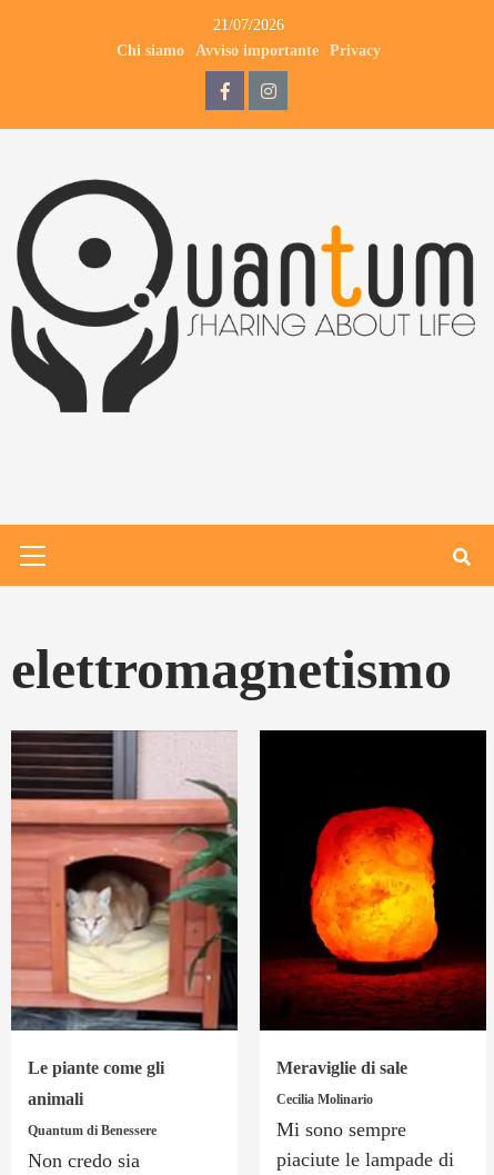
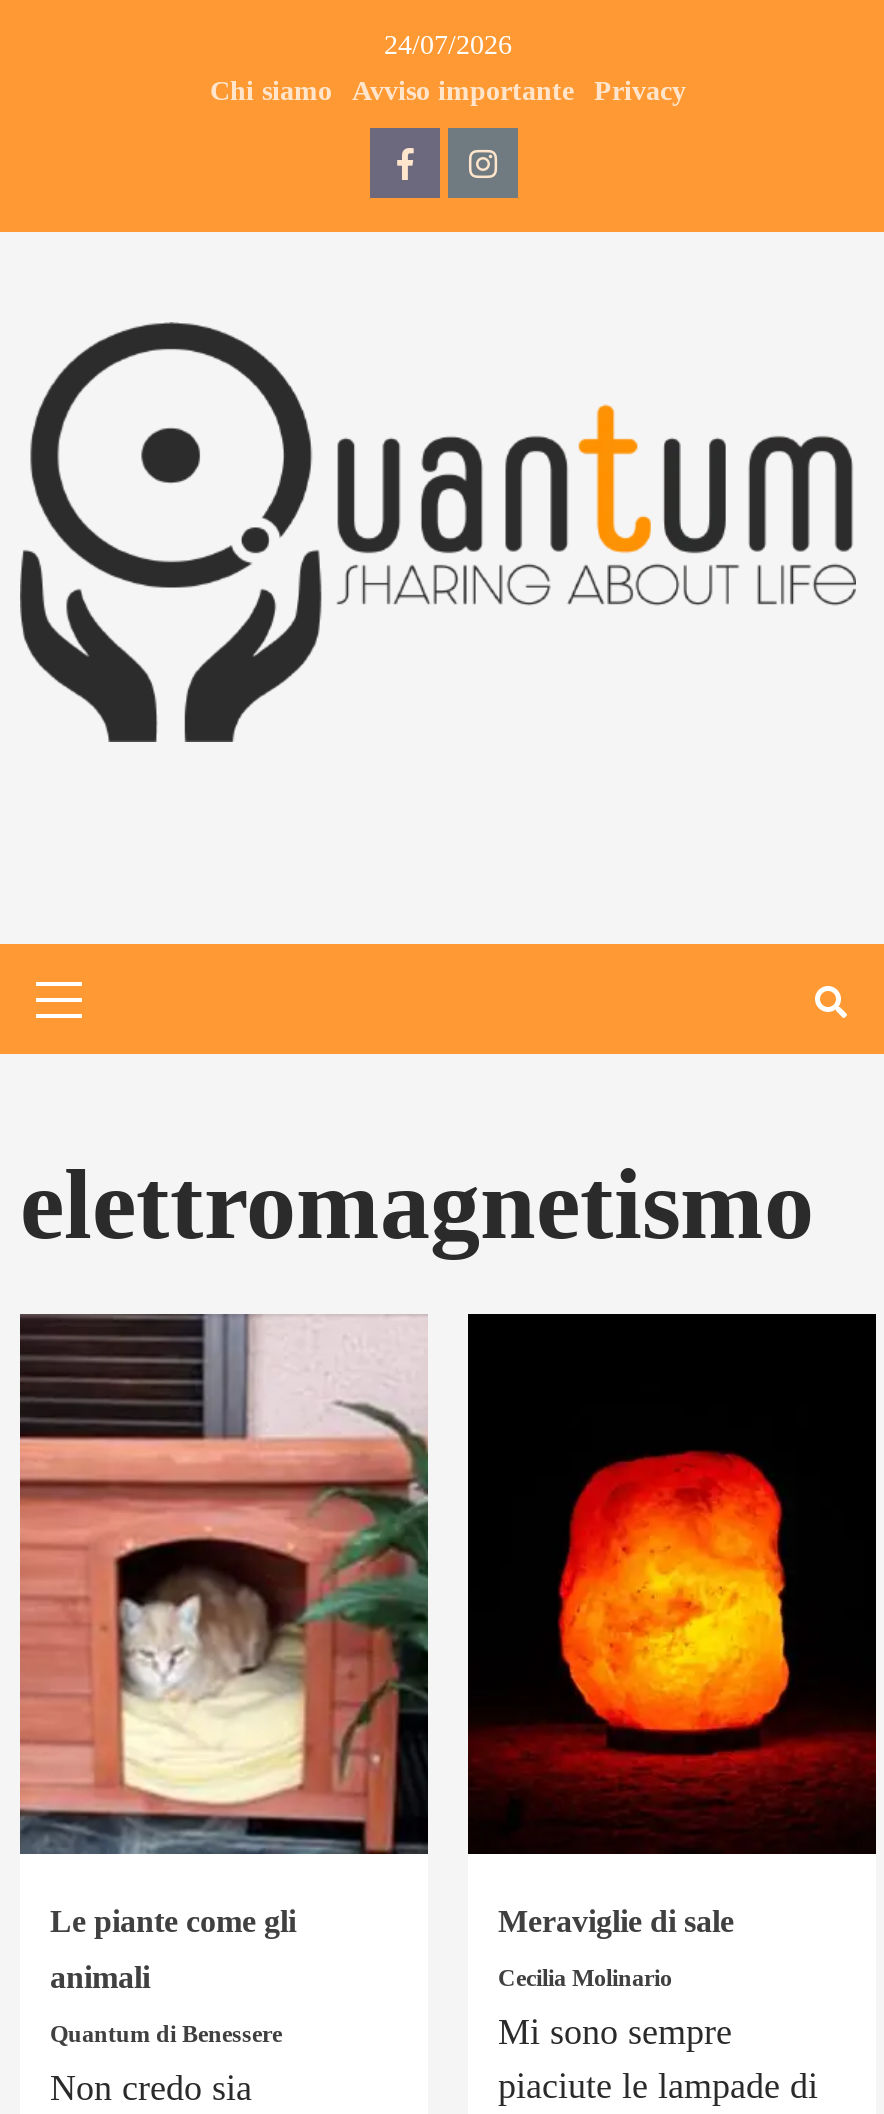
- 21/07/2026
+ 24/07/2026
